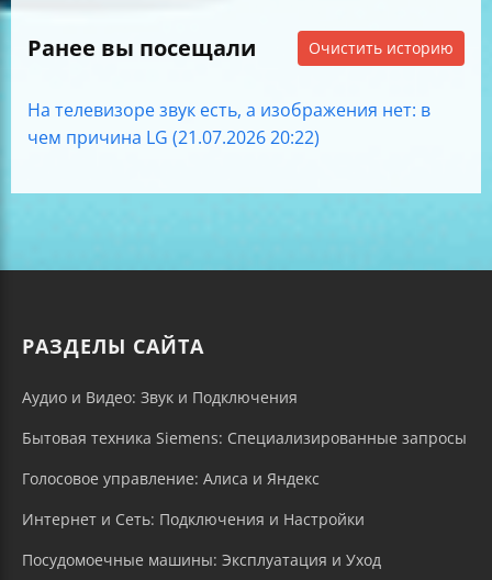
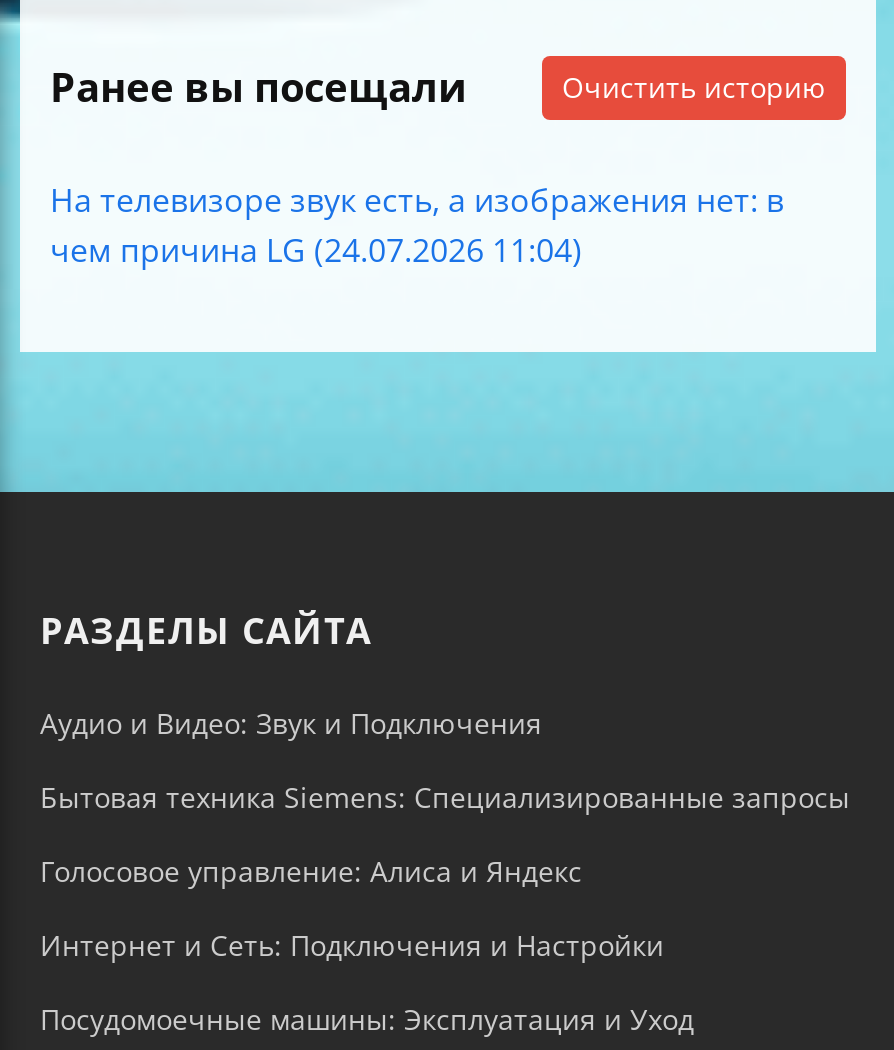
- чем причина LG (21.07.2026 20:22)
+ чем причина LG (24.07.2026 11:04)
